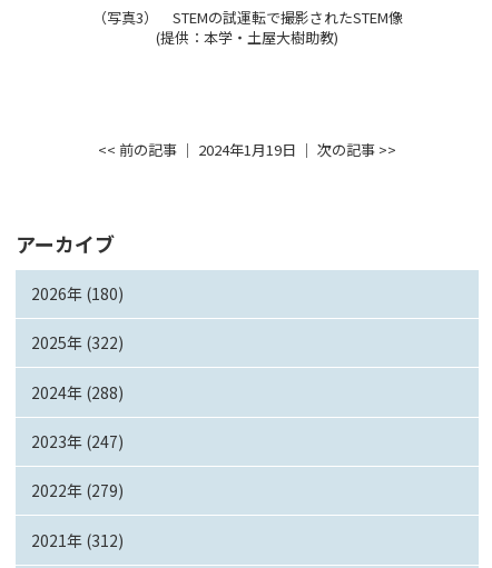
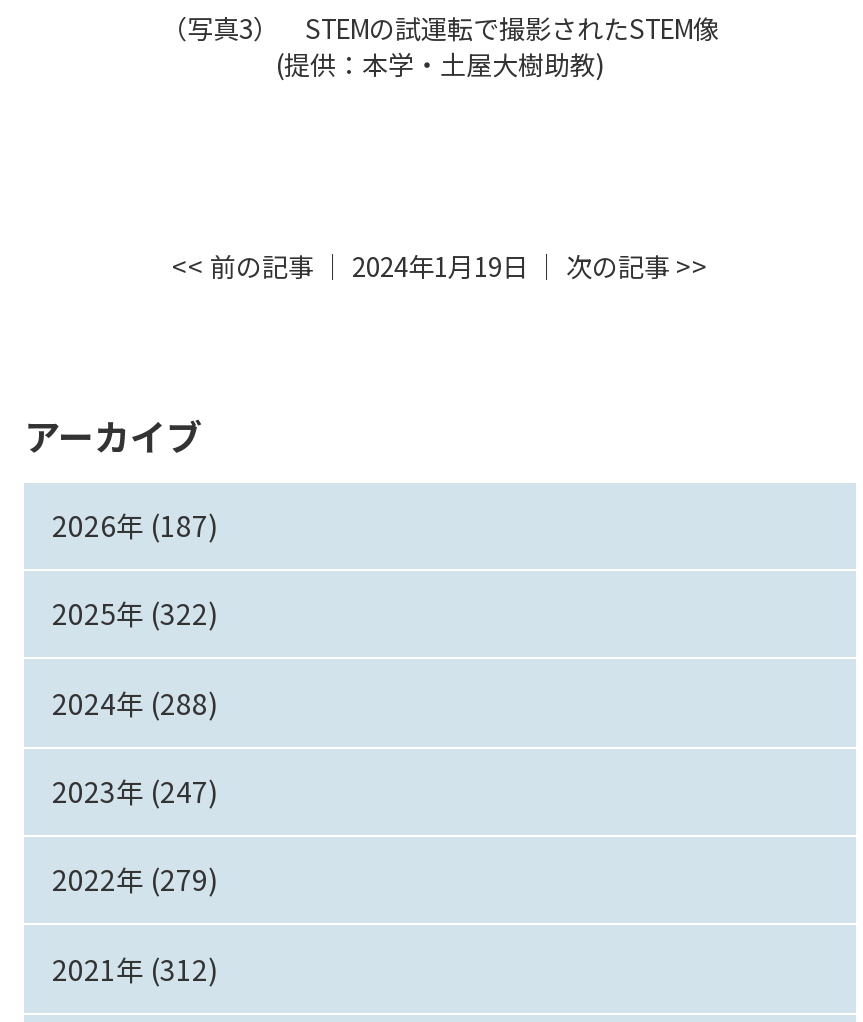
- 2026年 (180)
+ 2026年 (187)
